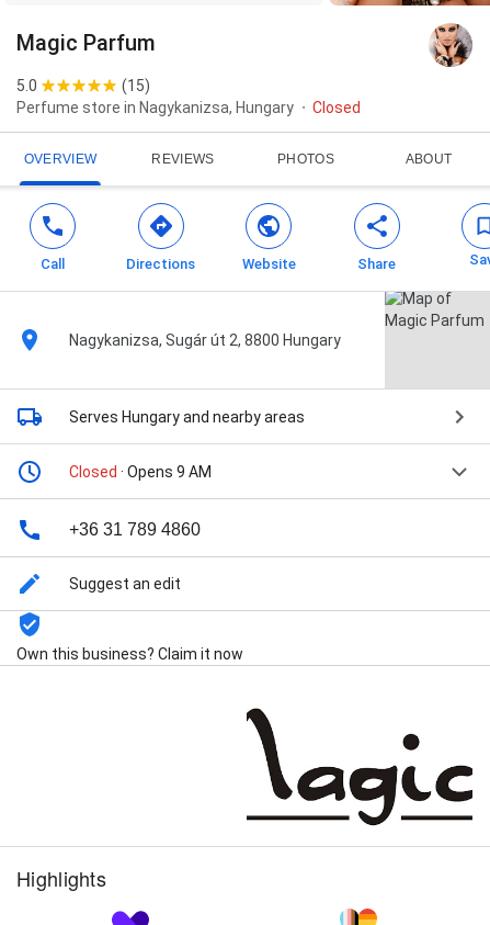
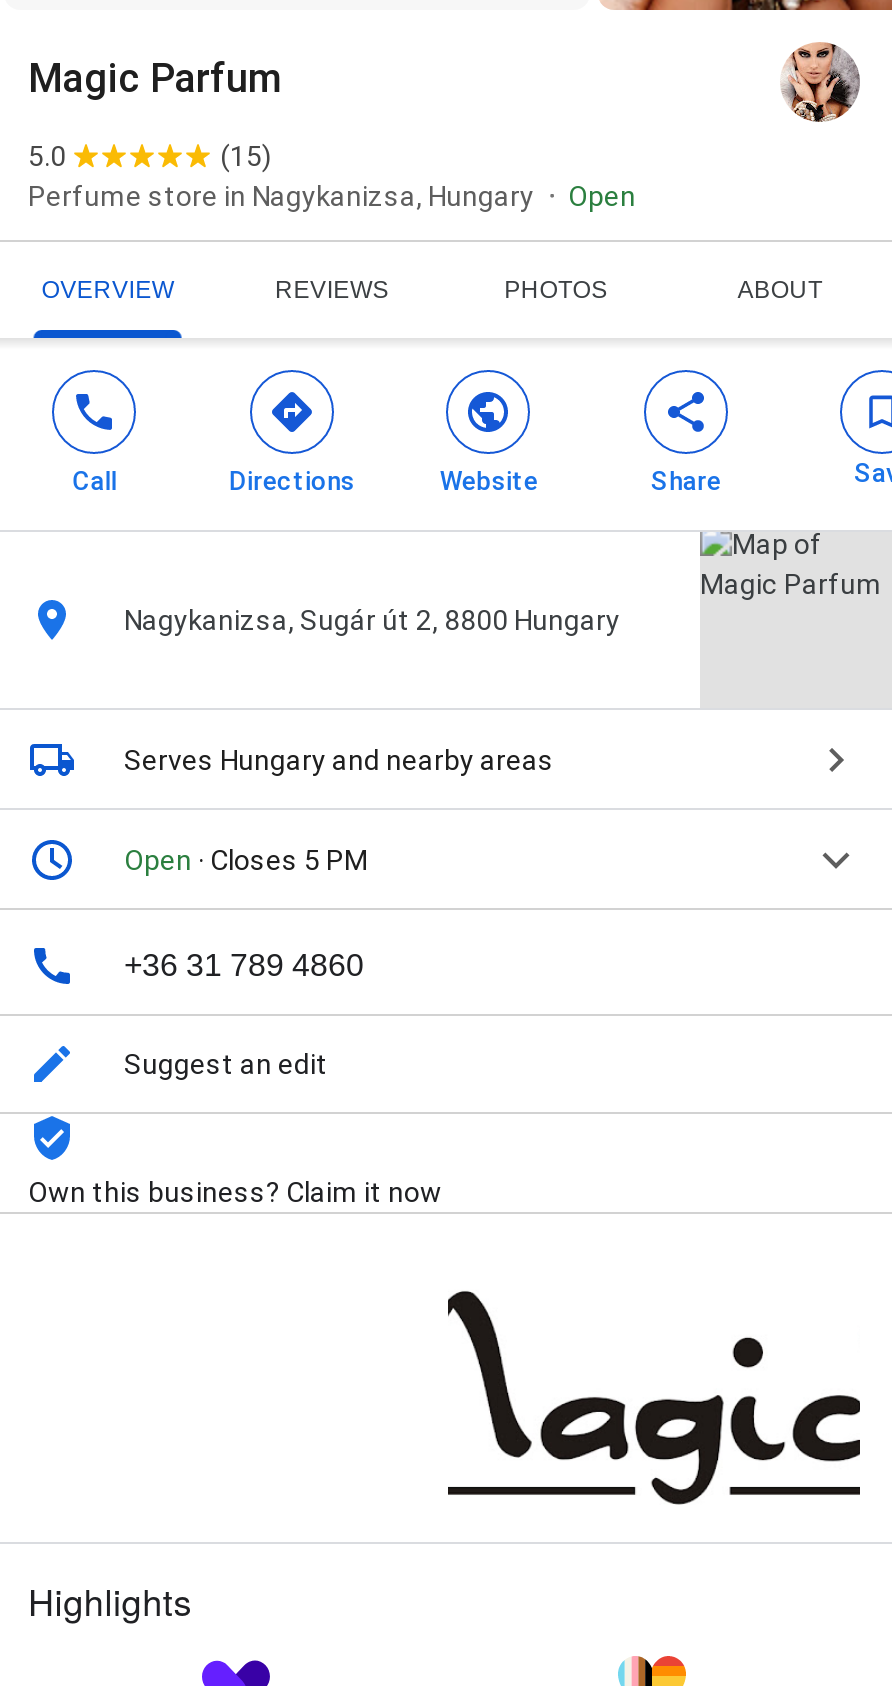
- Closed
+ Open

- Closed · Opens 9 AM
+ Open · Closes 5 PM
